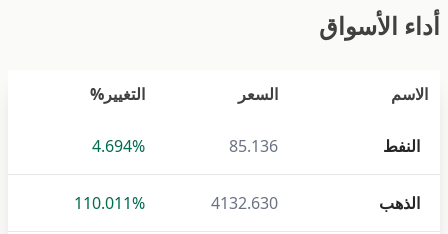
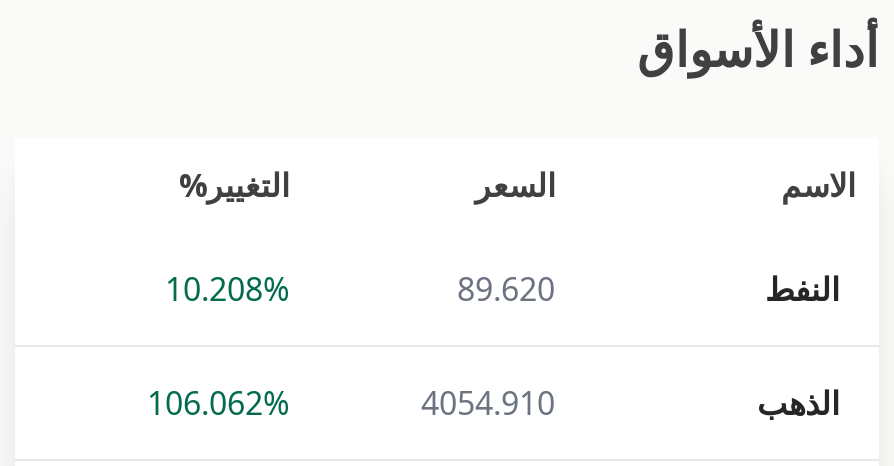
- 4.694%
+ 10.208%

- 85.136
+ 89.620

- 110.011%
+ 106.062%

- 4132.630
+ 4054.910
